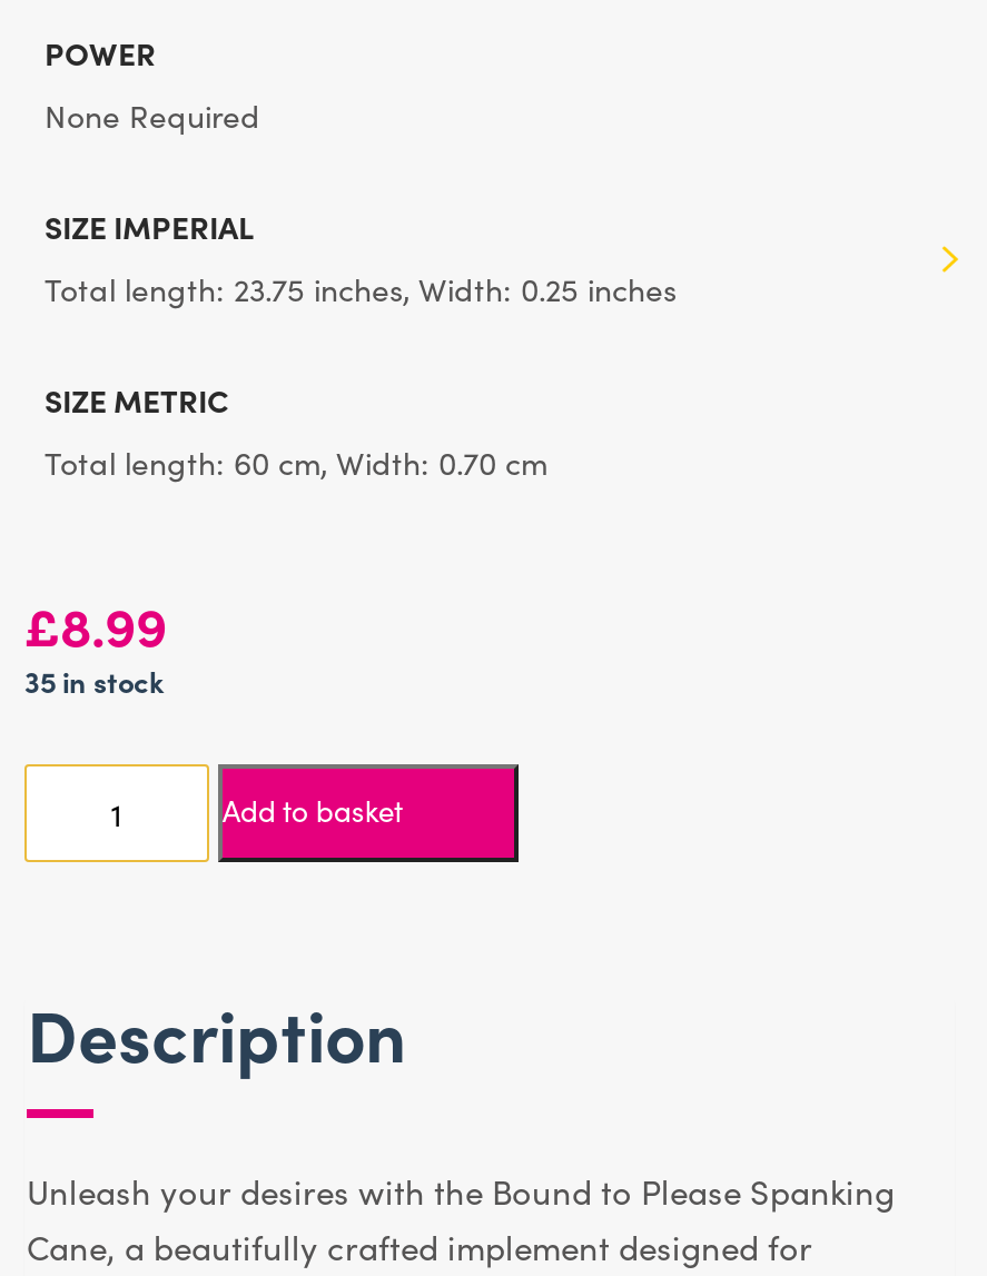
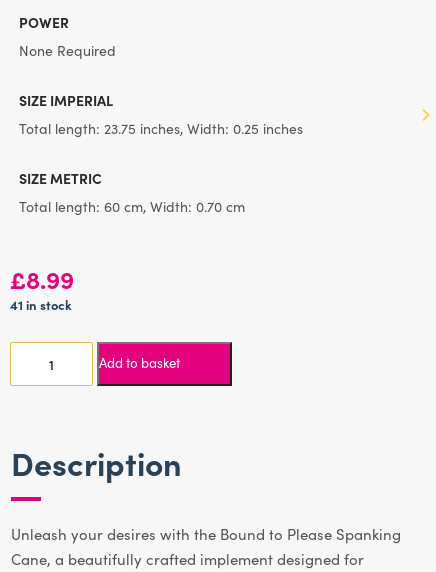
- 35 in stock
+ 41 in stock
